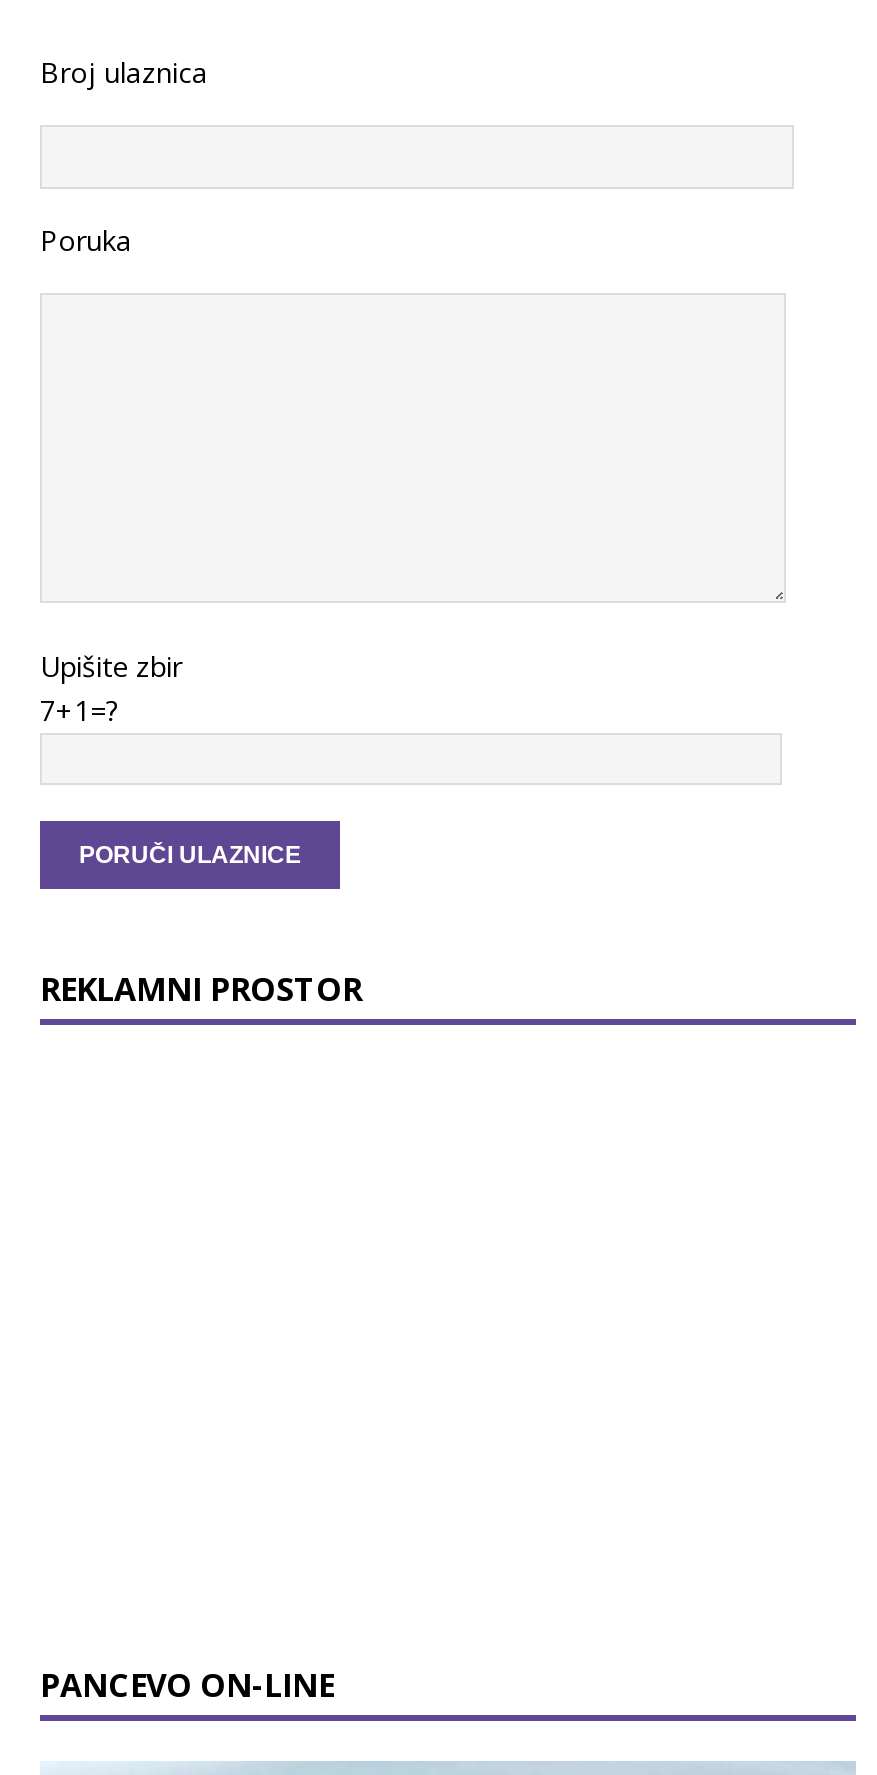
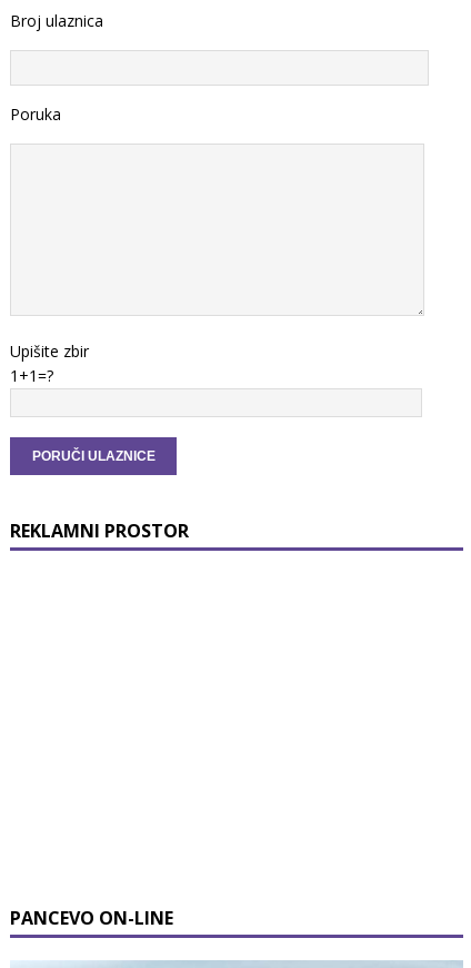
- 7+1=?
+ 1+1=?
